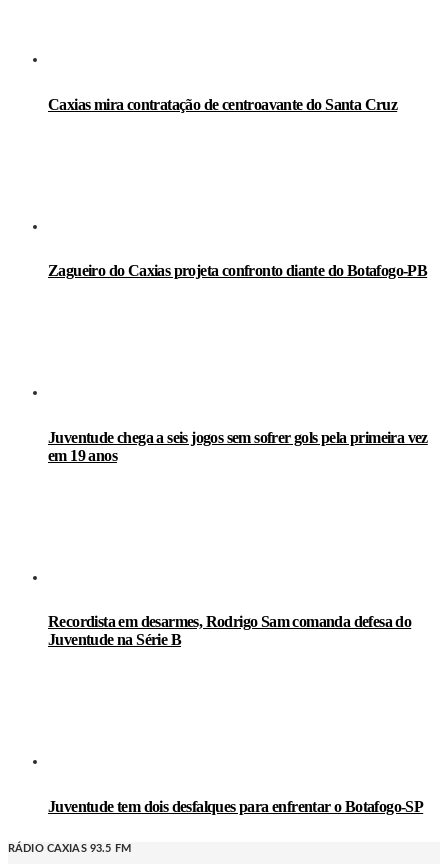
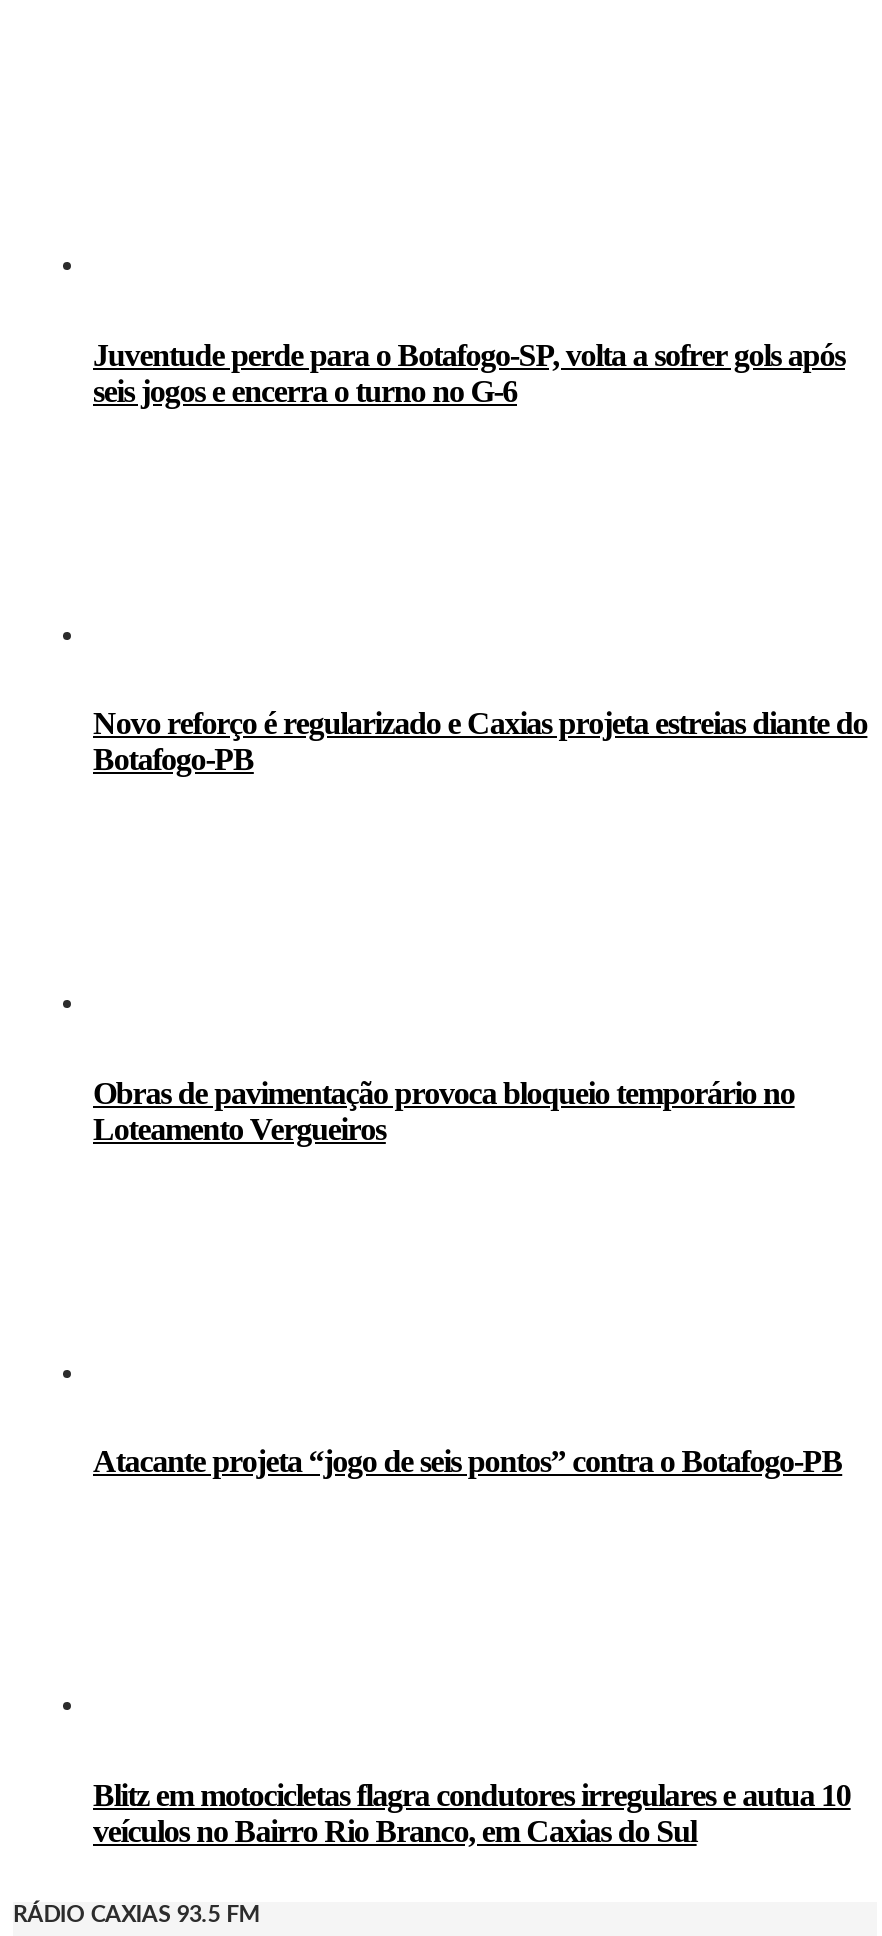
- Caxias mira contratação de centroavante do Santa Cruz
+ Juventude perde para o Botafogo-SP, volta a sofrer gols após
+ seis jogos e encerra o turno no G-6

- Zagueiro do Caxias projeta confronto diante do Botafogo-PB
+ Novo reforço é regularizado e Caxias projeta estreias diante do
+ Botafogo-PB

- Juventude chega a seis jogos sem sofrer gols pela primeira vez
- em 19 anos
+ Obras de pavimentação provoca bloqueio temporário no
+ Loteamento Vergueiros

- Recordista em desarmes, Rodrigo Sam comanda defesa do
- Juventude na Série B
+ Atacante projeta “jogo de seis pontos” contra o Botafogo-PB

- Juventude tem dois desfalques para enfrentar o Botafogo-SP
+ Blitz em motocicletas flagra condutores irregulares e autua 10
+ veículos no Bairro Rio Branco, em Caxias do Sul
